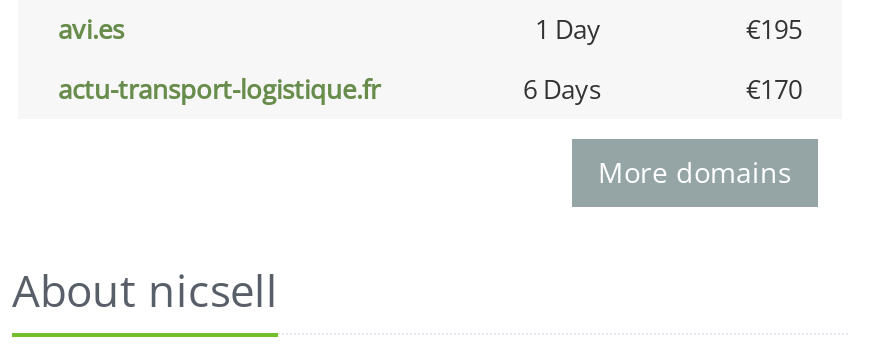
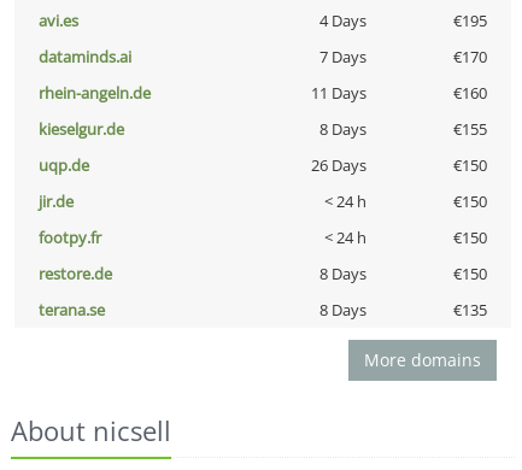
- 1 Day
+ 4 Days

- actu-transport-logistique.fr
- 6 Days
+ dataminds.ai
+ 7 Days

+ rhein-angeln.de
+ 11 Days
+ €160
+ kieselgur.de
+ 8 Days
+ €155
+ uqp.de
+ 26 Days
+ €150
+ jir.de
+ < 24 h
+ €150
+ footpy.fr
+ < 24 h
+ €150
+ restore.de
+ 8 Days
+ €150
+ terana.se
+ 8 Days
+ €135
